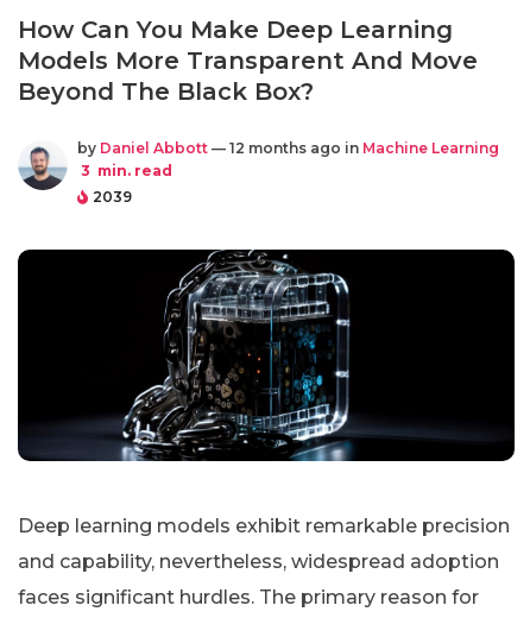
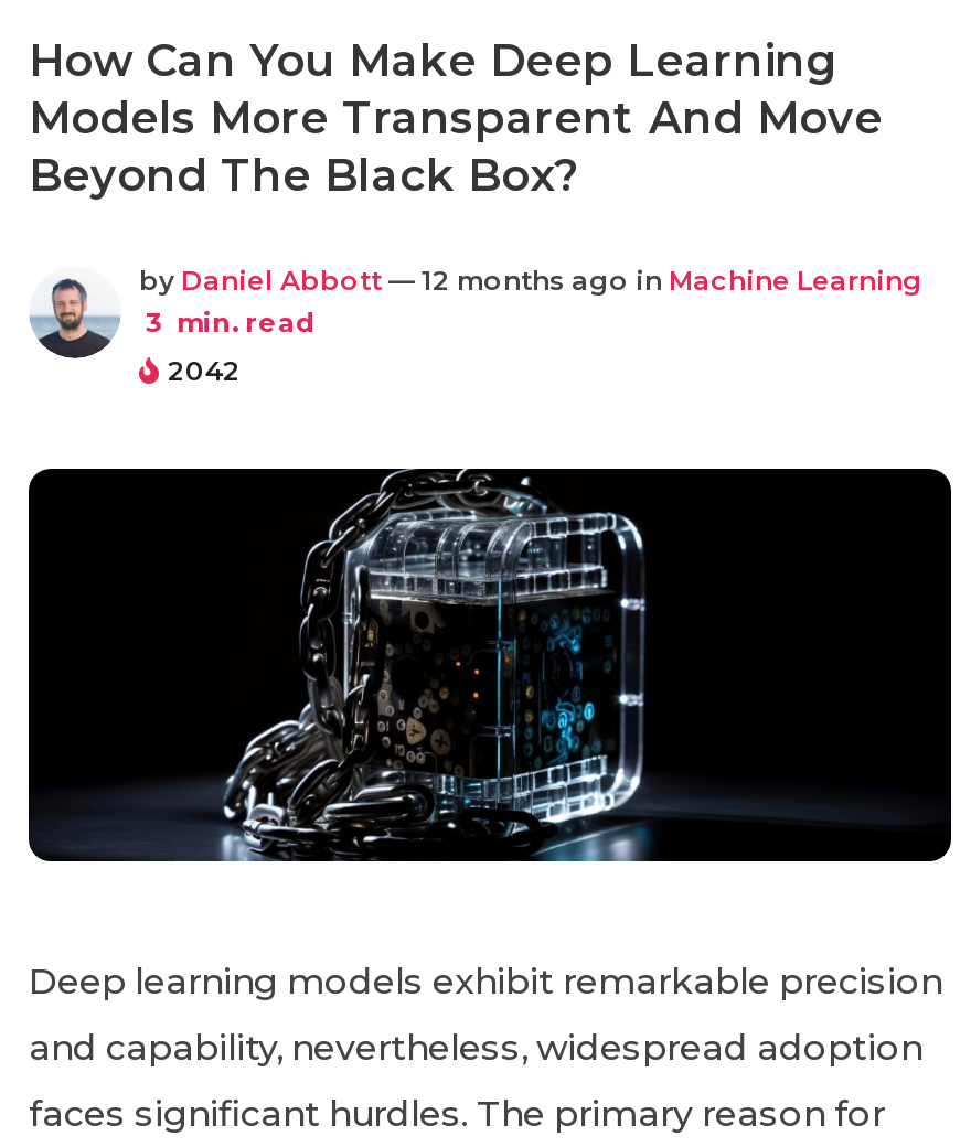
- 2039
+ 2042
